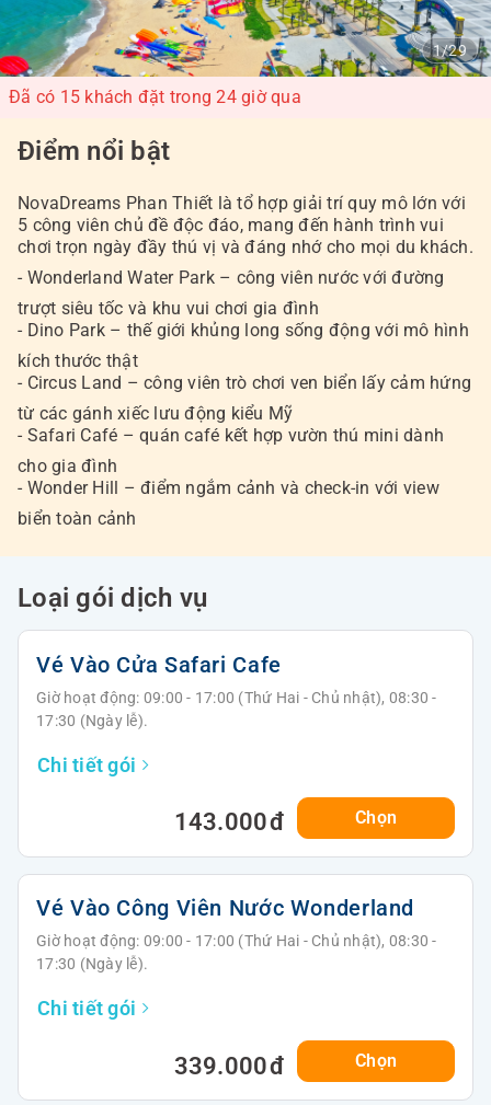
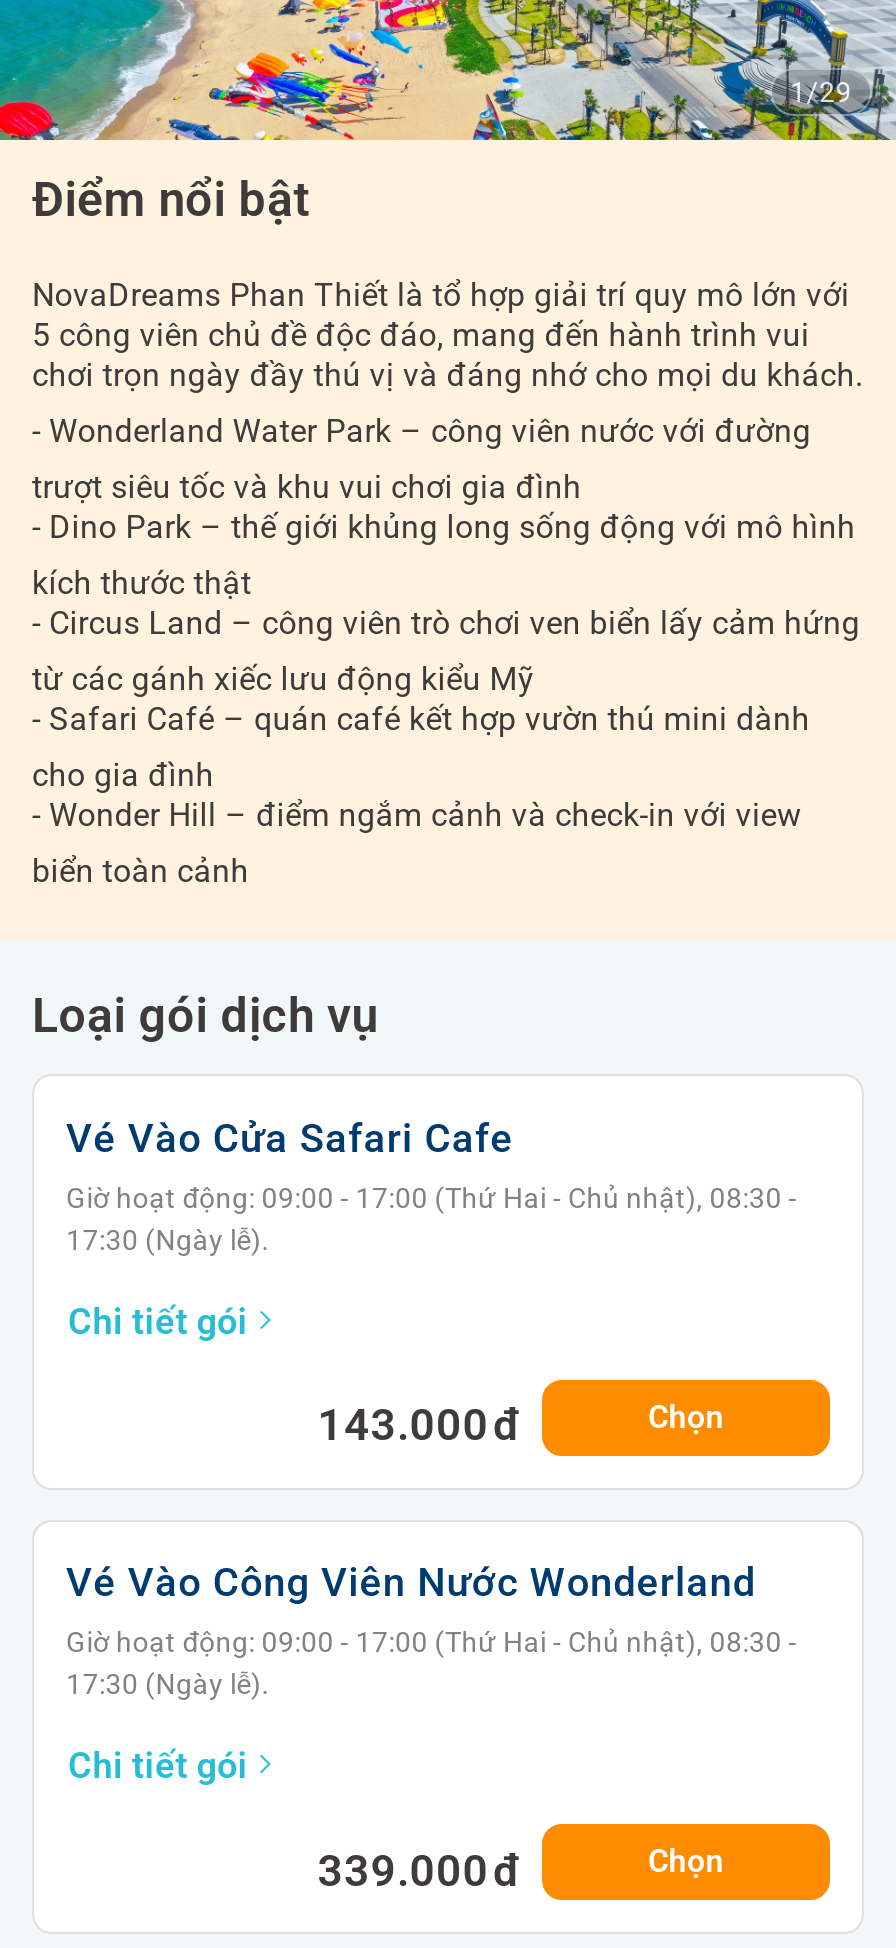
- Đã có 15 khách đặt trong 24 giờ qua
